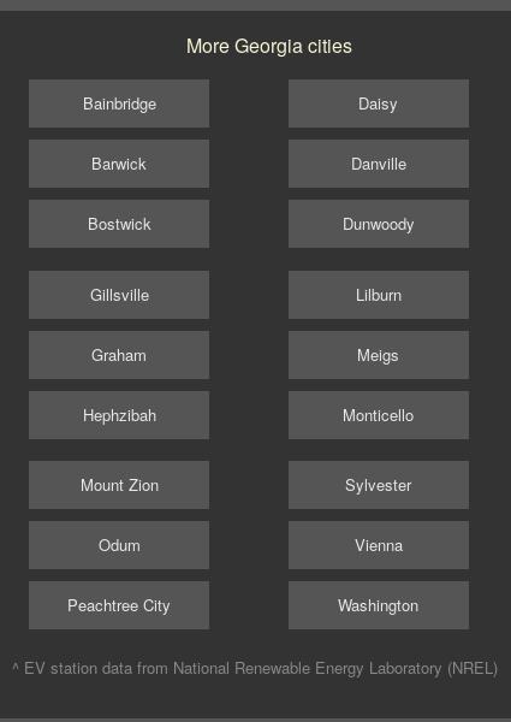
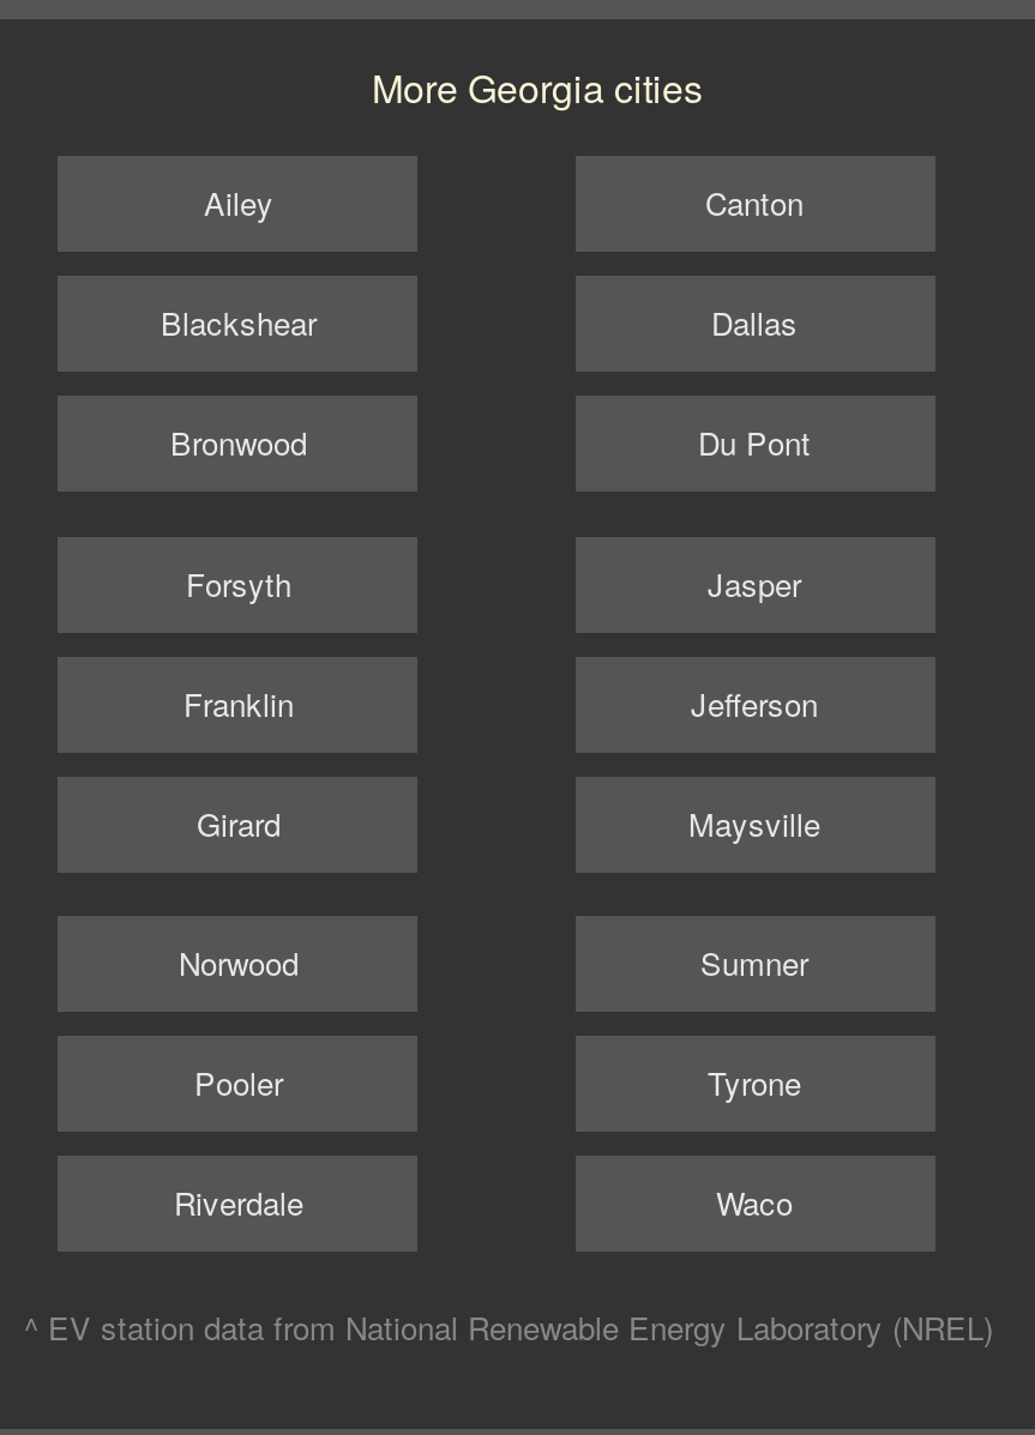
- Bainbridge
+ Ailey

- Daisy
+ Canton

- Barwick
+ Blackshear

- Danville
+ Dallas

- Bostwick
+ Bronwood

- Dunwoody
+ Du Pont

- Gillsville
+ Forsyth

- Lilburn
+ Jasper

- Graham
+ Franklin

- Meigs
+ Jefferson

- Hephzibah
+ Girard

- Monticello
+ Maysville

- Mount Zion
+ Norwood

- Sylvester
+ Sumner

- Odum
+ Pooler

- Vienna
+ Tyrone

- Peachtree City
+ Riverdale

- Washington
+ Waco
